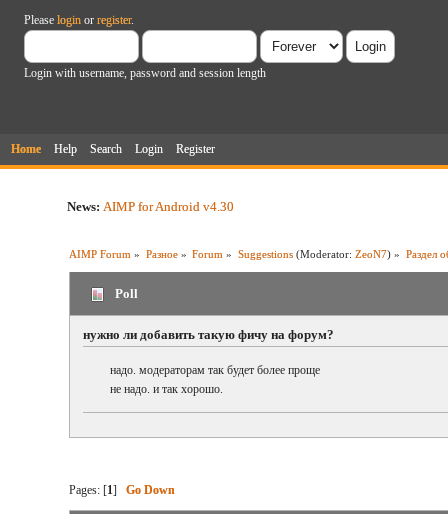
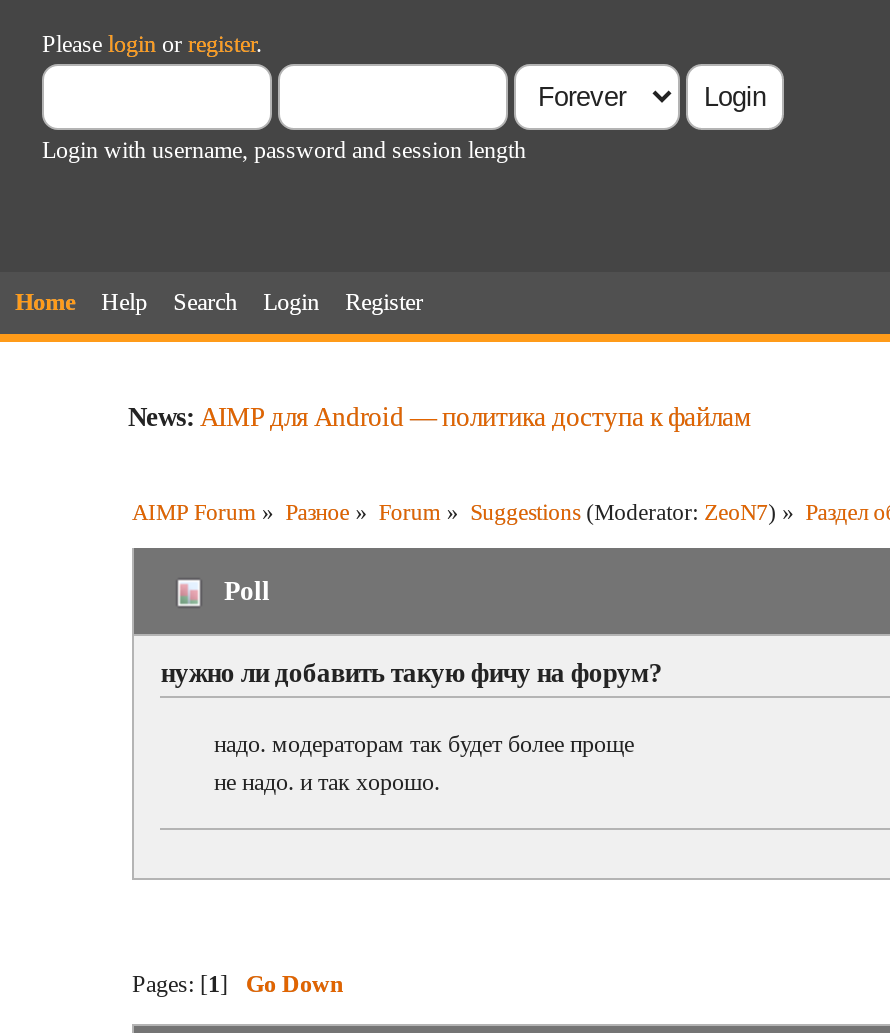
- News: AIMP for Android v4.30
+ News: AIMP для Android — политика доступа к файлам
